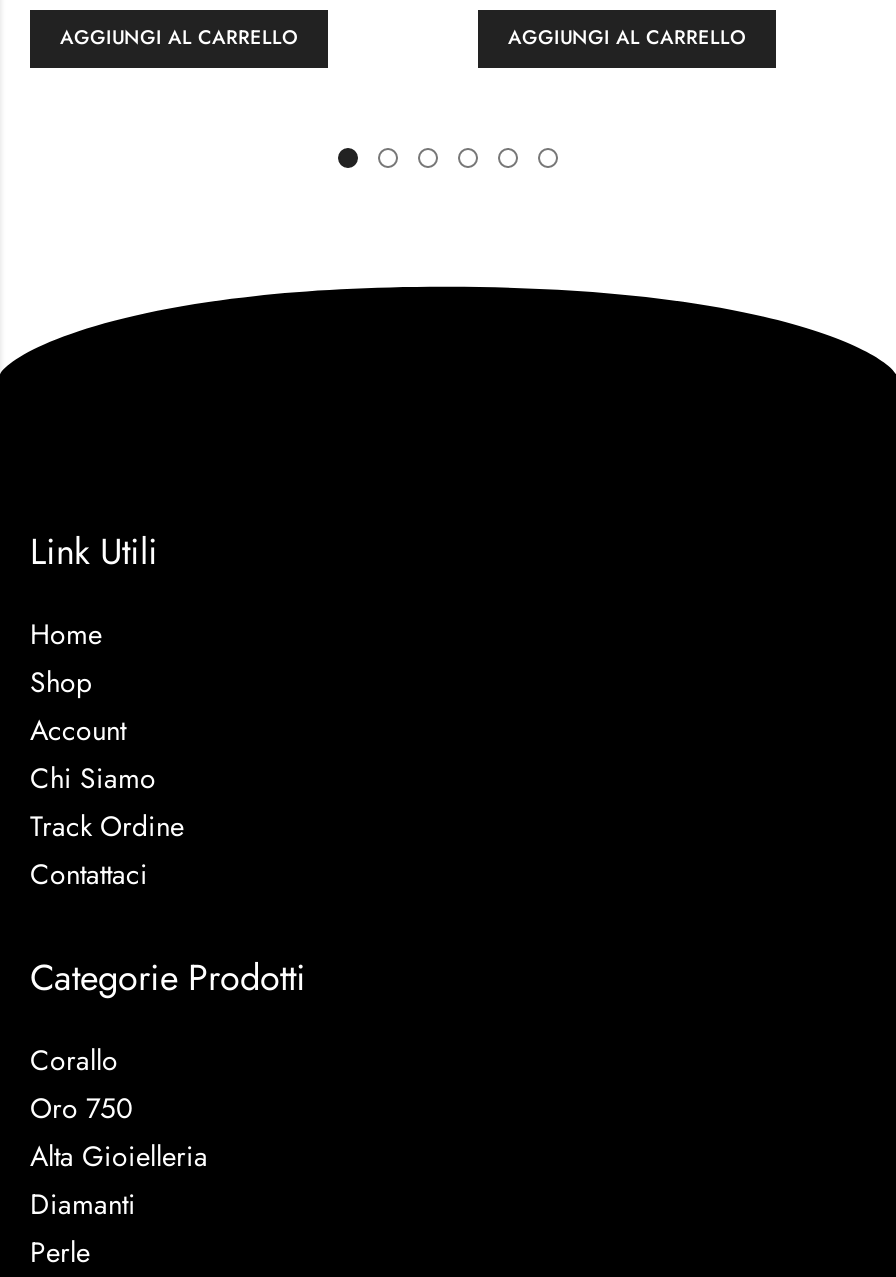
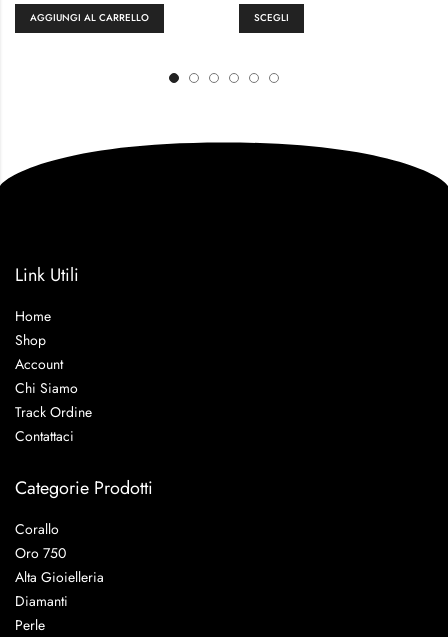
- AGGIUNGI AL CARRELLO
+ SCEGLI
